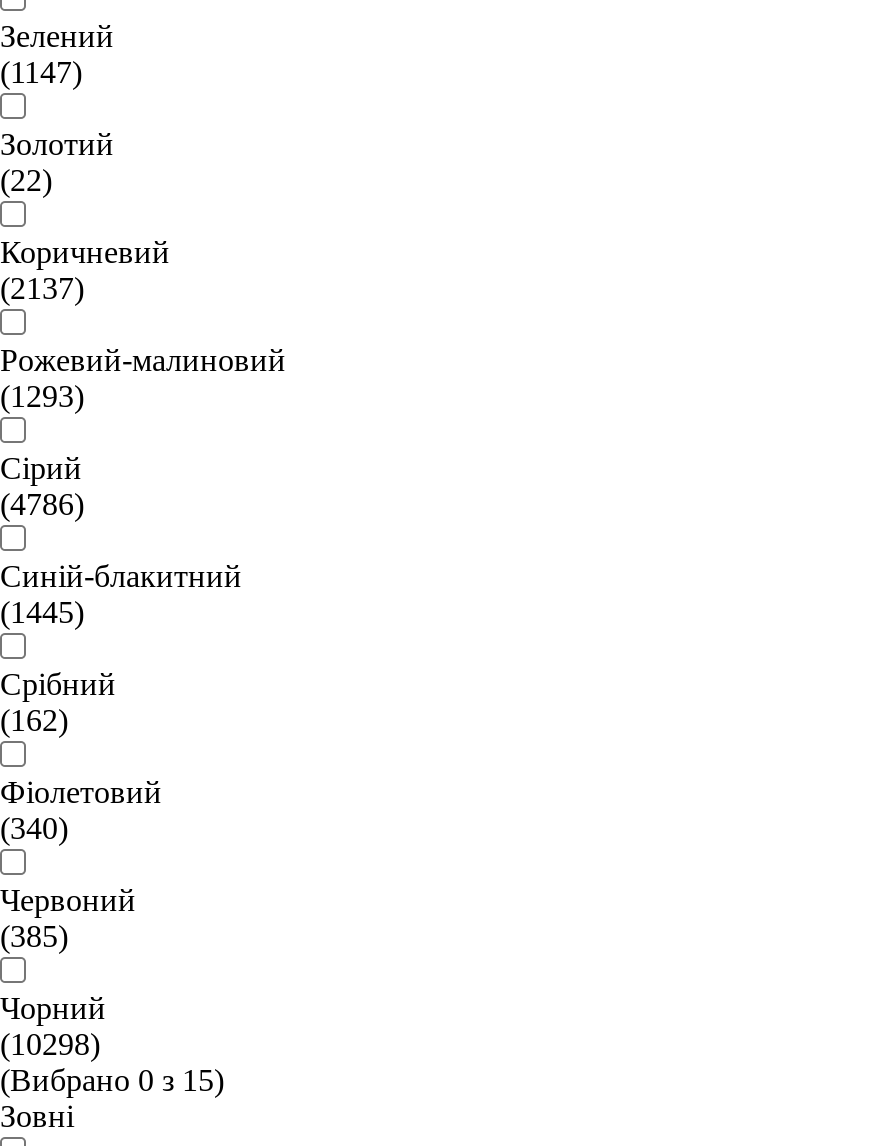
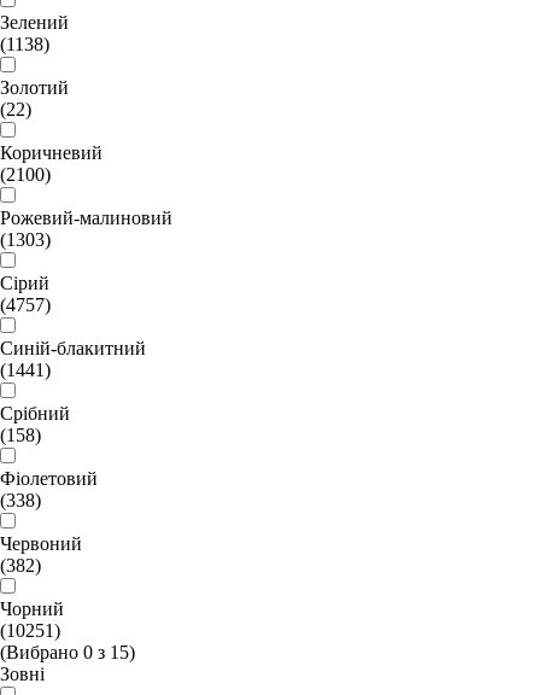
- (1147)
+ (1138)

- (2137)
+ (2100)

- (1293)
+ (1303)

- (4786)
+ (4757)

- (1445)
+ (1441)

- (162)
+ (158)

- (340)
+ (338)

- (385)
+ (382)

- (10298)
+ (10251)
